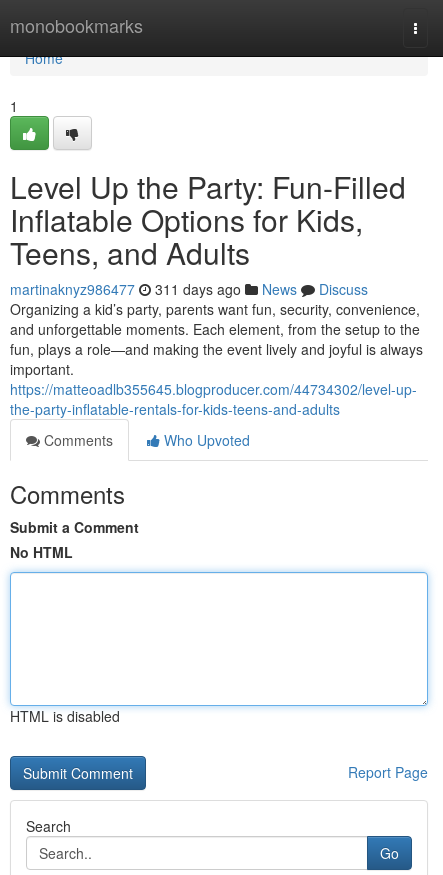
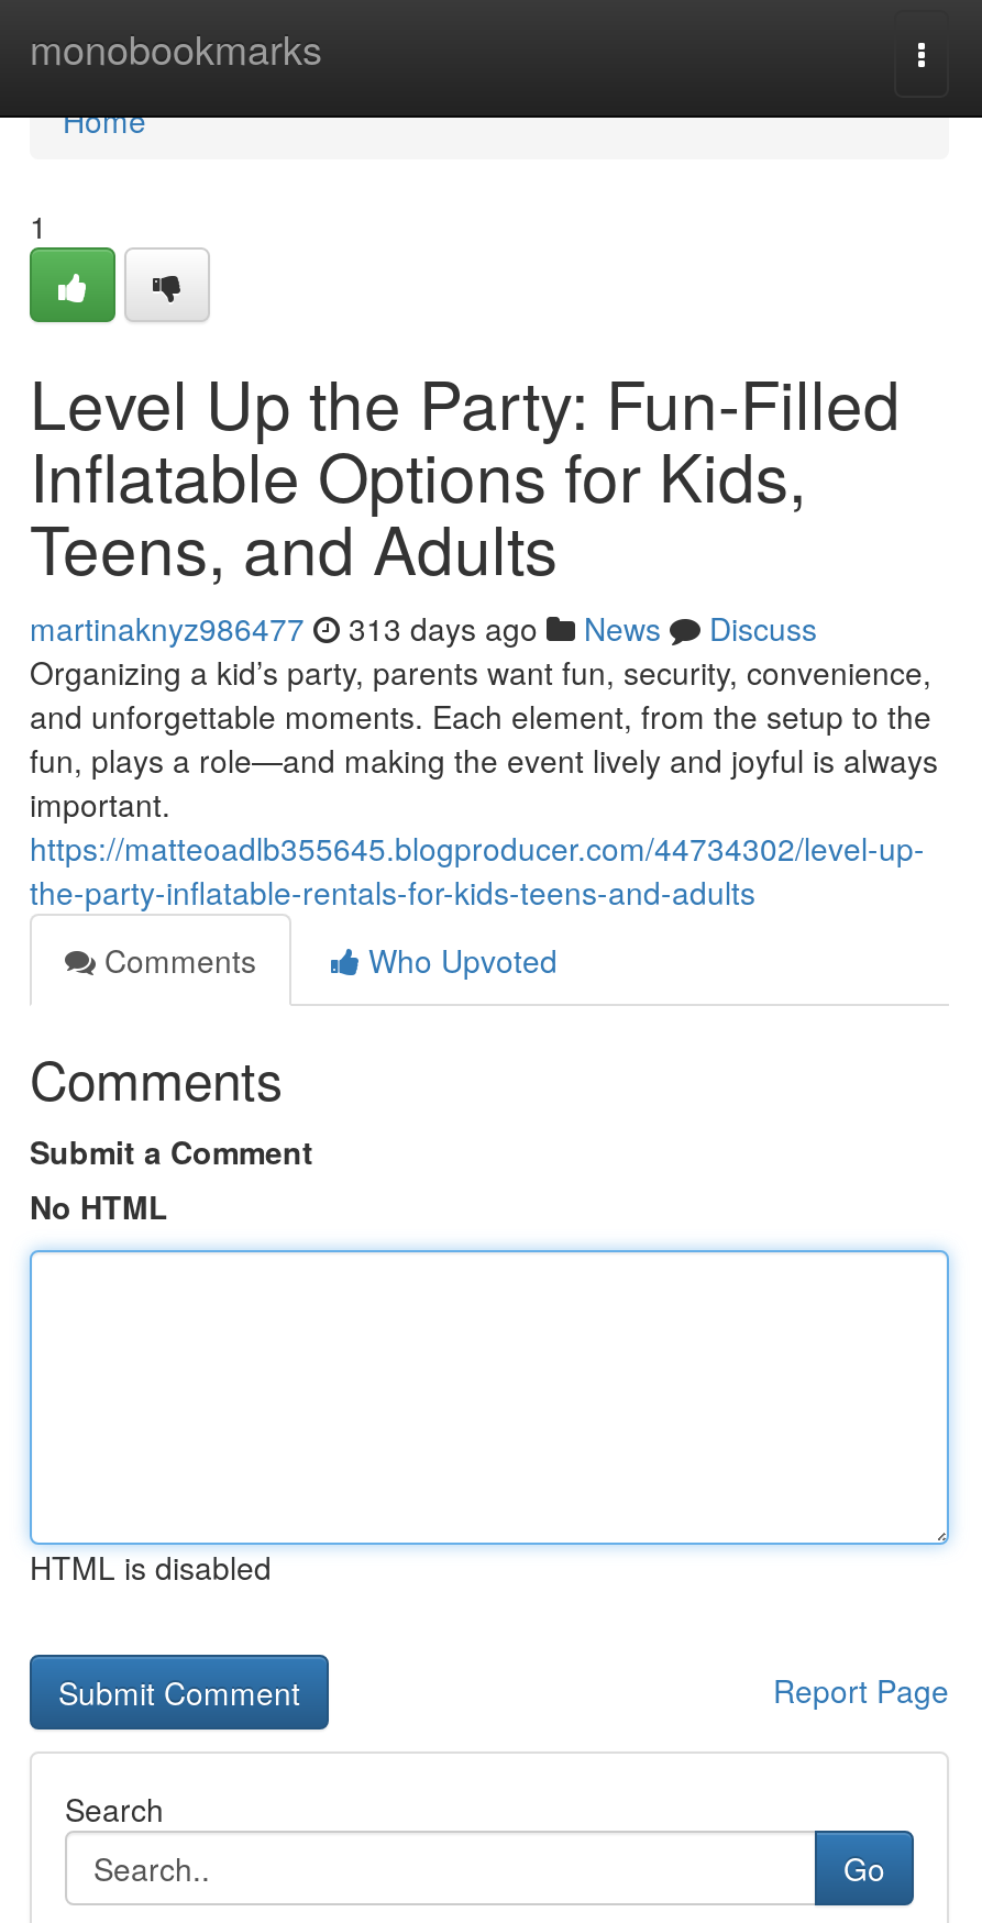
- martinaknyz986477 311 days ago News Discuss
+ martinaknyz986477 313 days ago News Discuss
